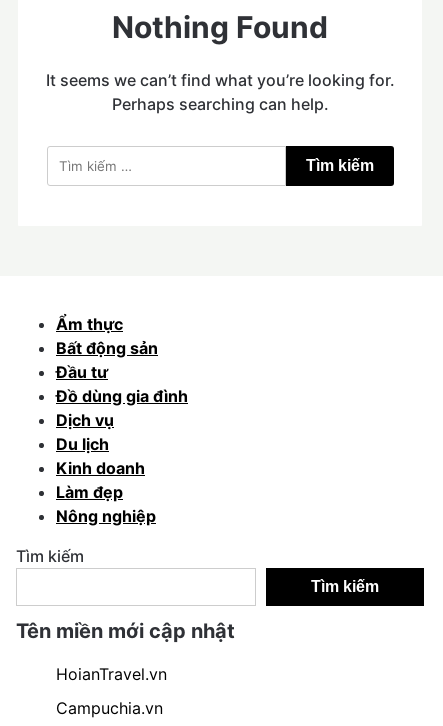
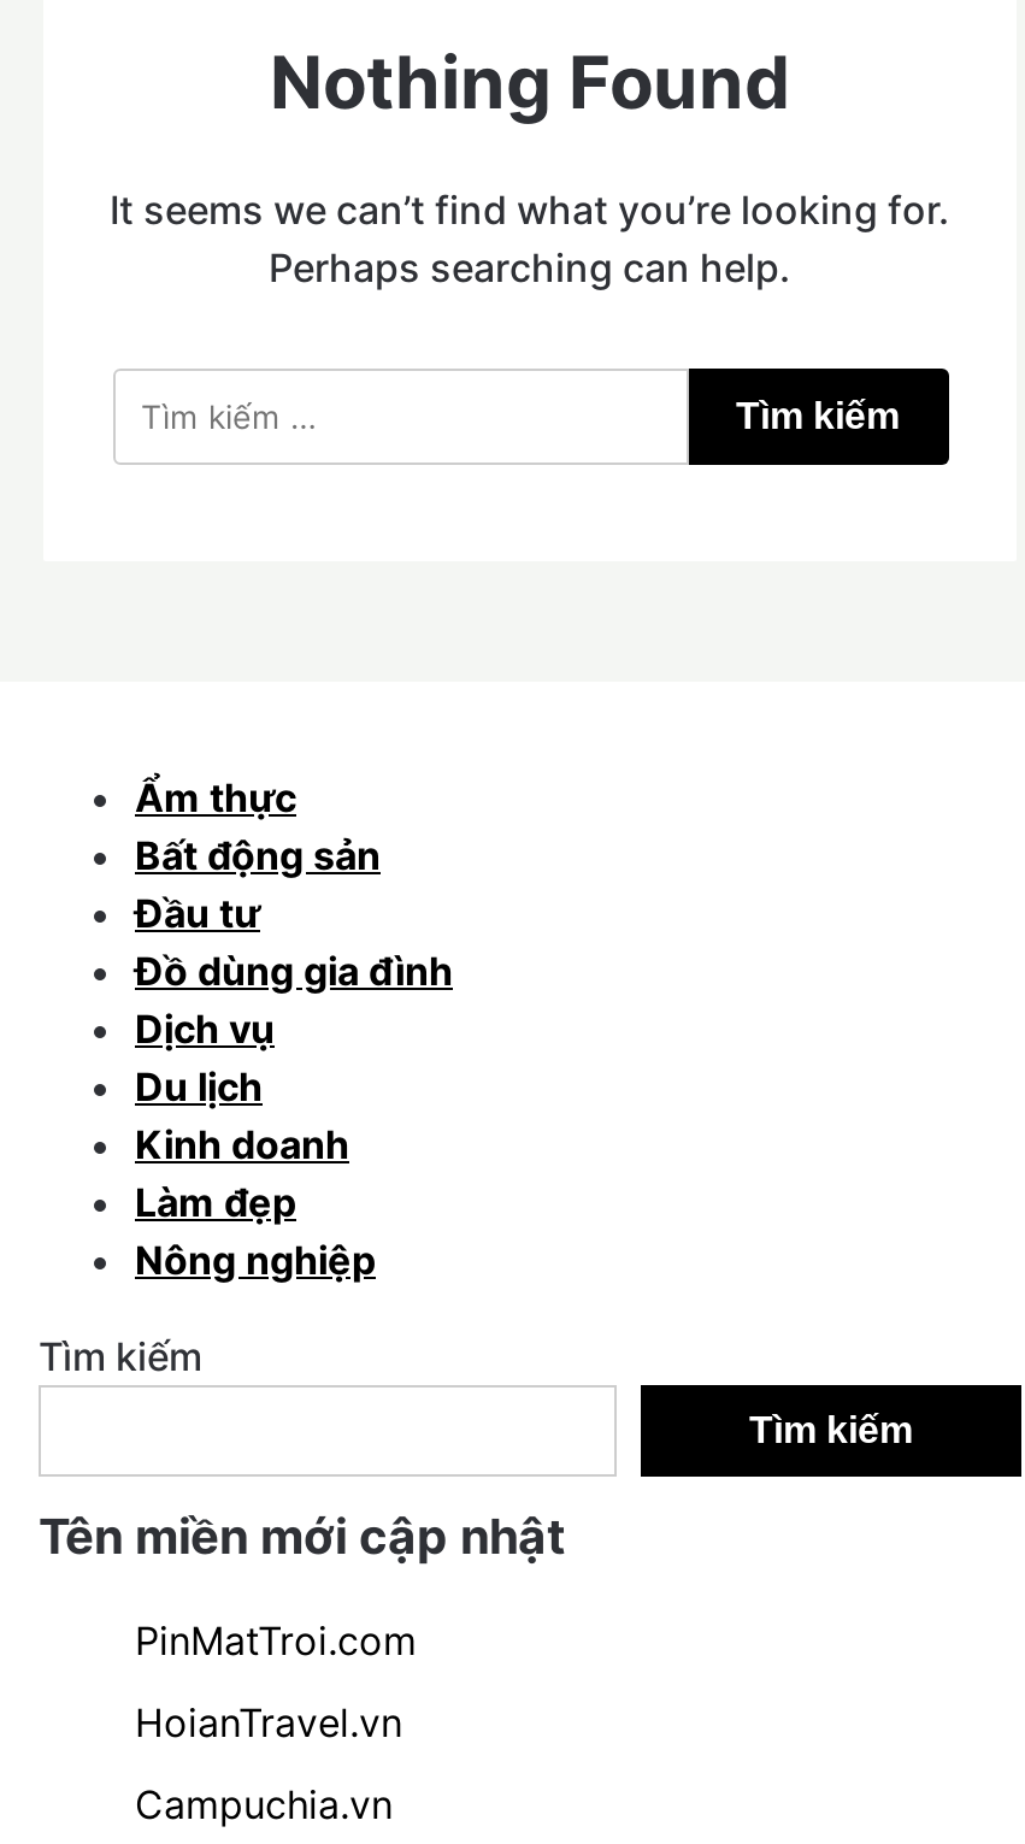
+ PinMatTroi.com
